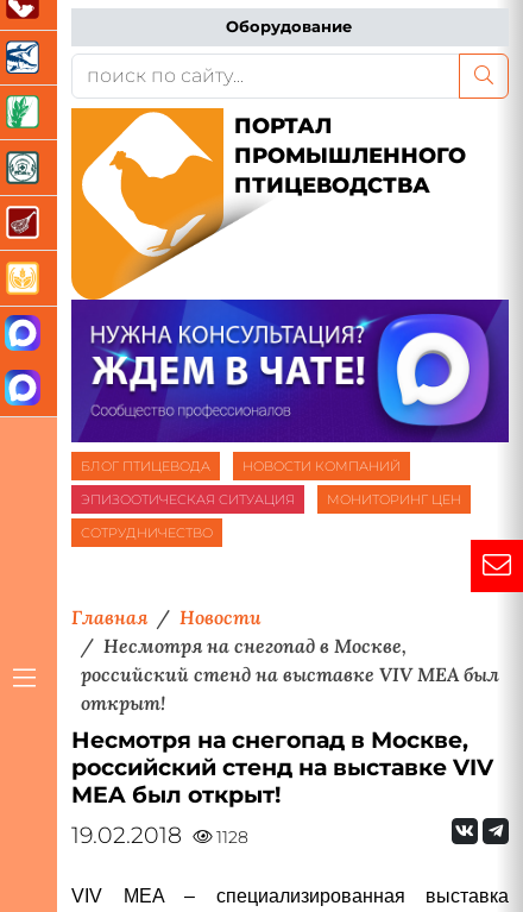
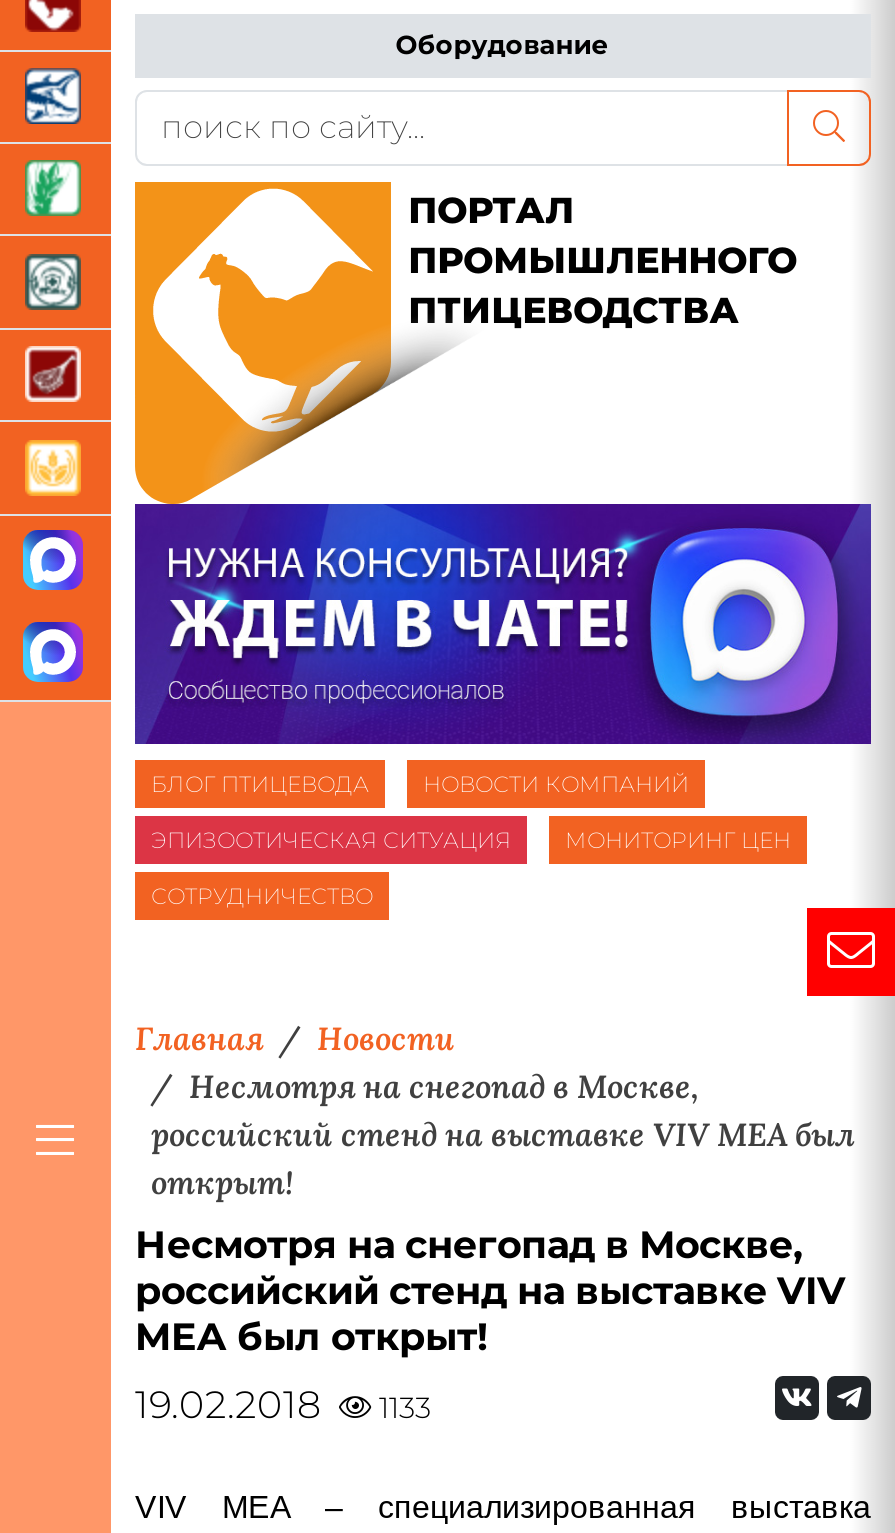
- 19.02.2018 1128
+ 19.02.2018 1133
